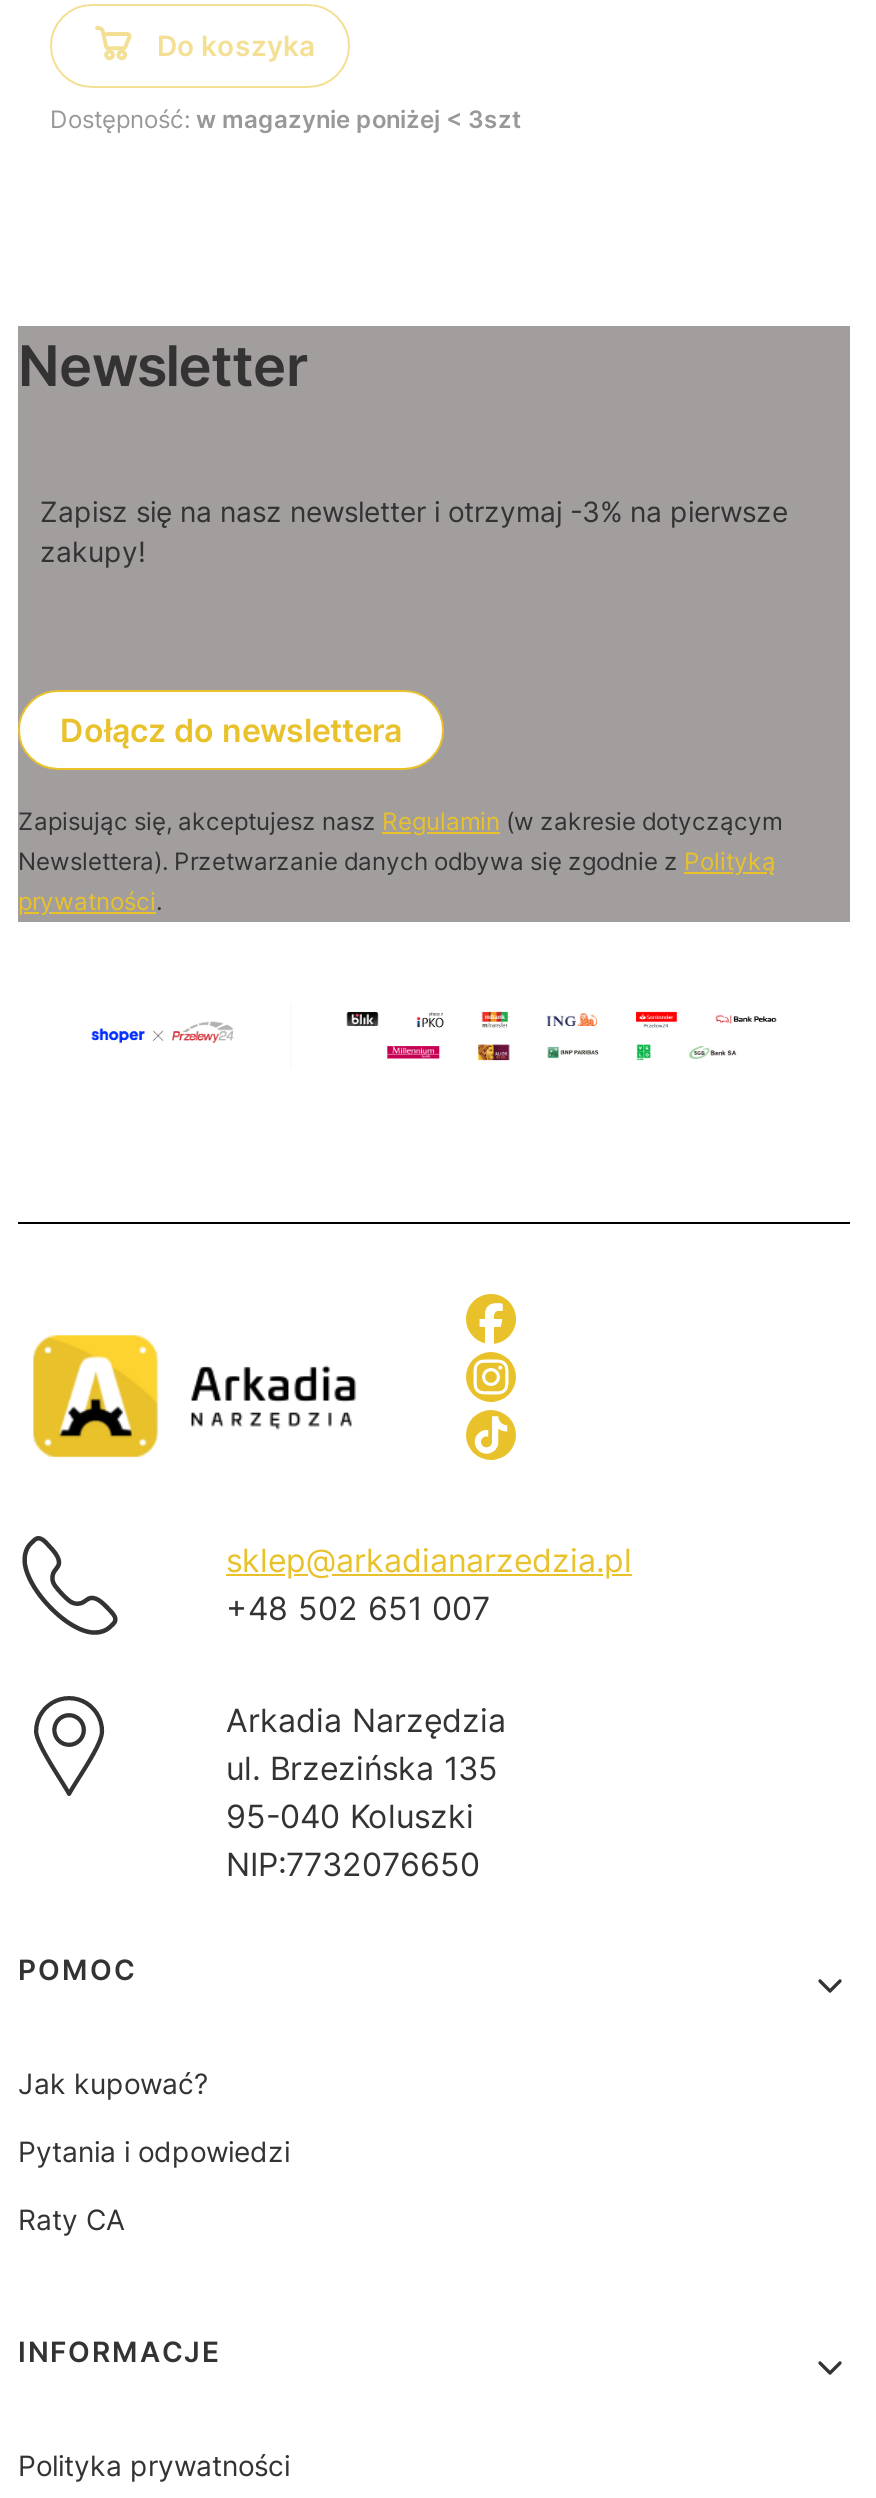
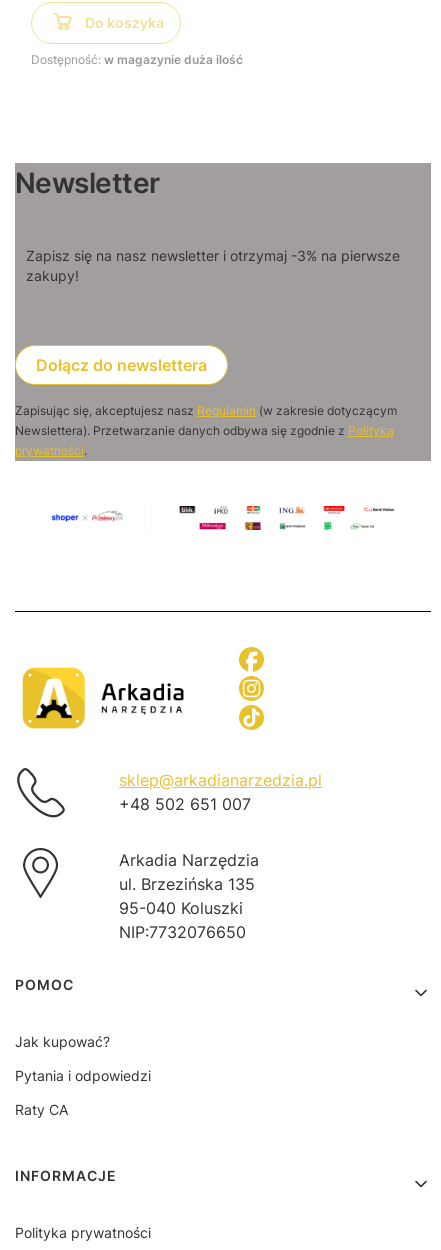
- Dostępność: w magazynie poniżej < 3szt
+ Dostępność: w magazynie duża ilość
